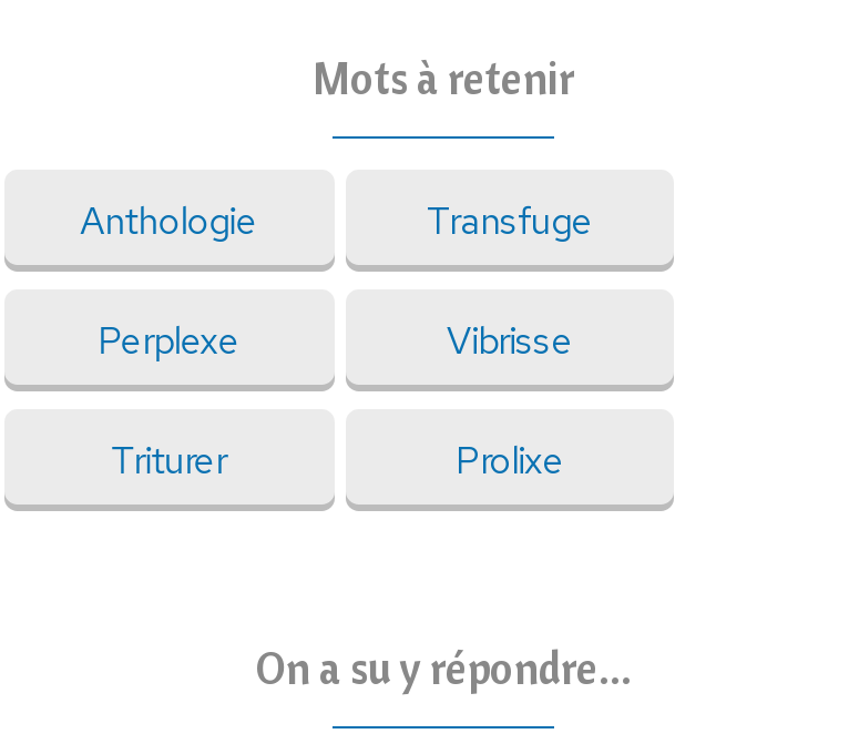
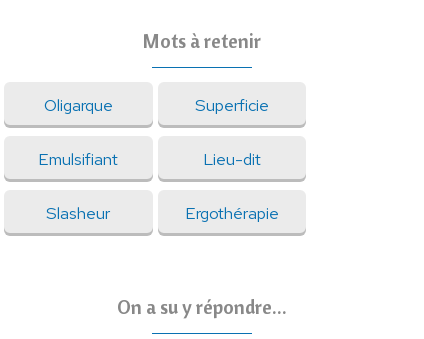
- Anthologie
- Transfuge
+ Oligarque
+ Superficie

- Perplexe
- Vibrisse
+ Emulsifiant
+ Lieu-dit

- Triturer
- Prolixe
+ Slasheur
+ Ergothérapie
